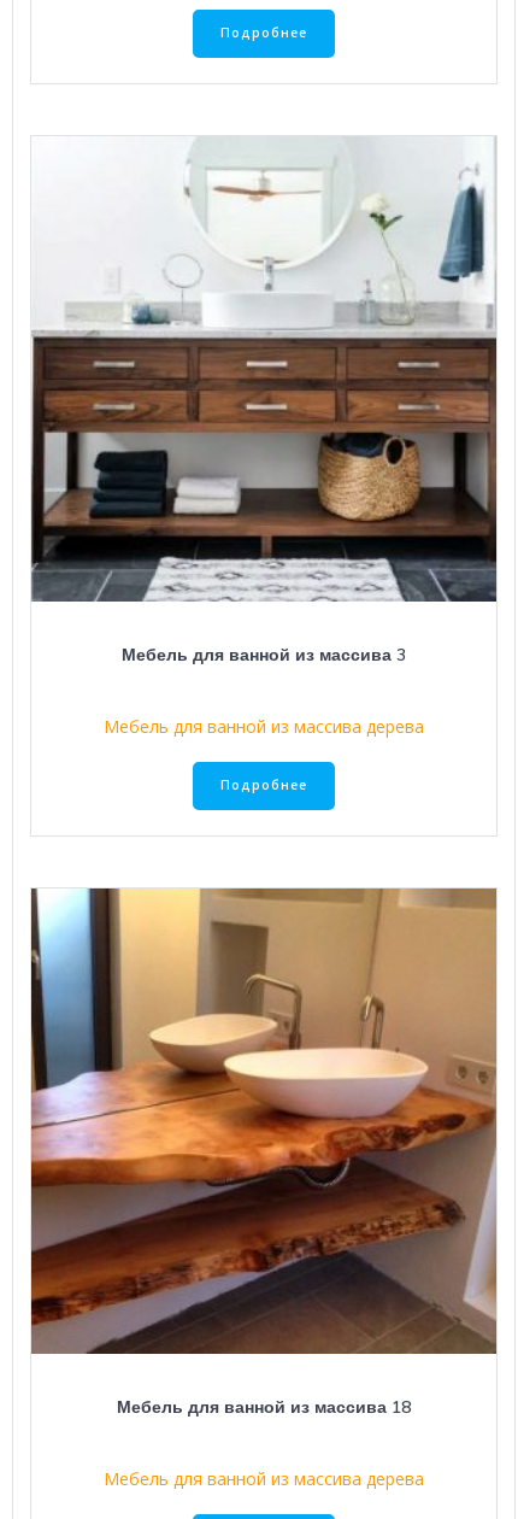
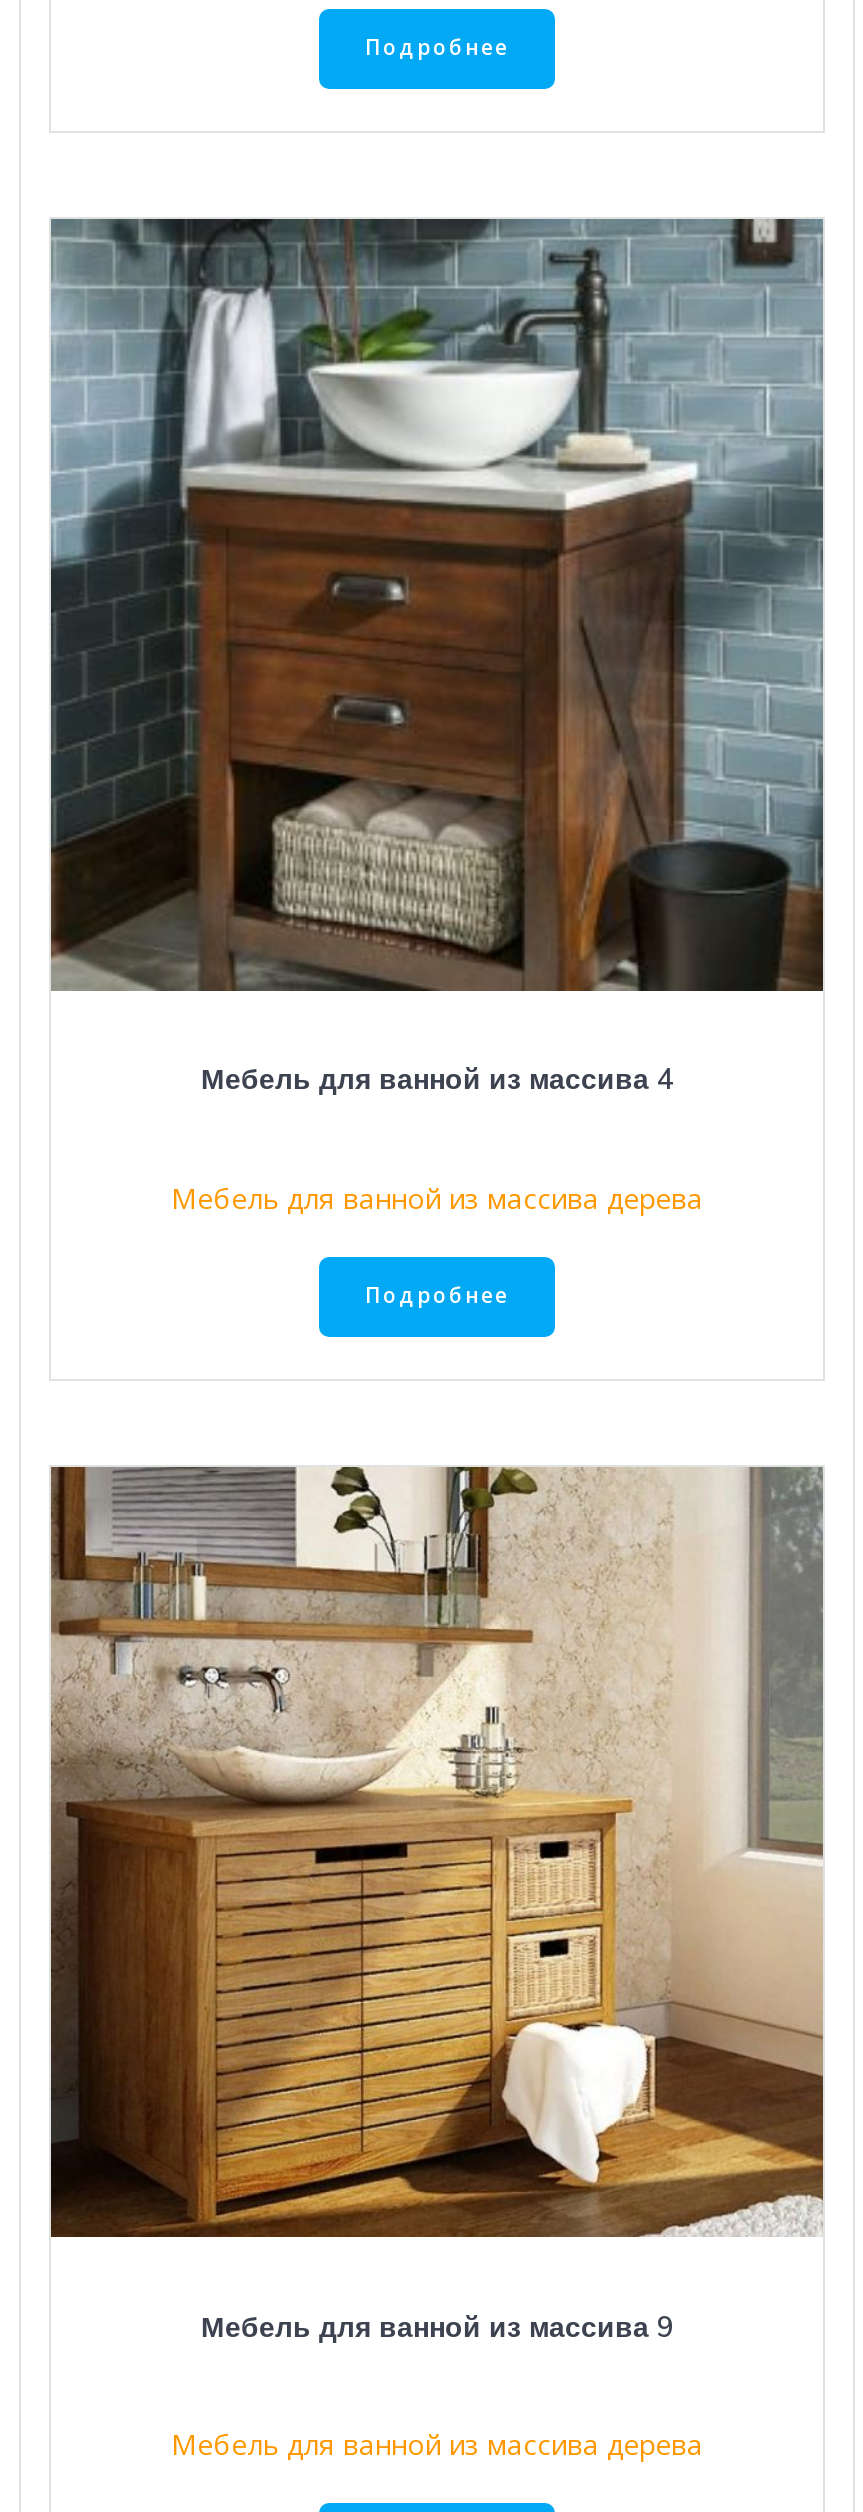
- [image]
- Мебель для ванной из массива 3
+ [image]
+ Мебель для ванной из массива 4

- [image]
- Мебель для ванной из массива 18
+ [image]
+ Мебель для ванной из массива 9
